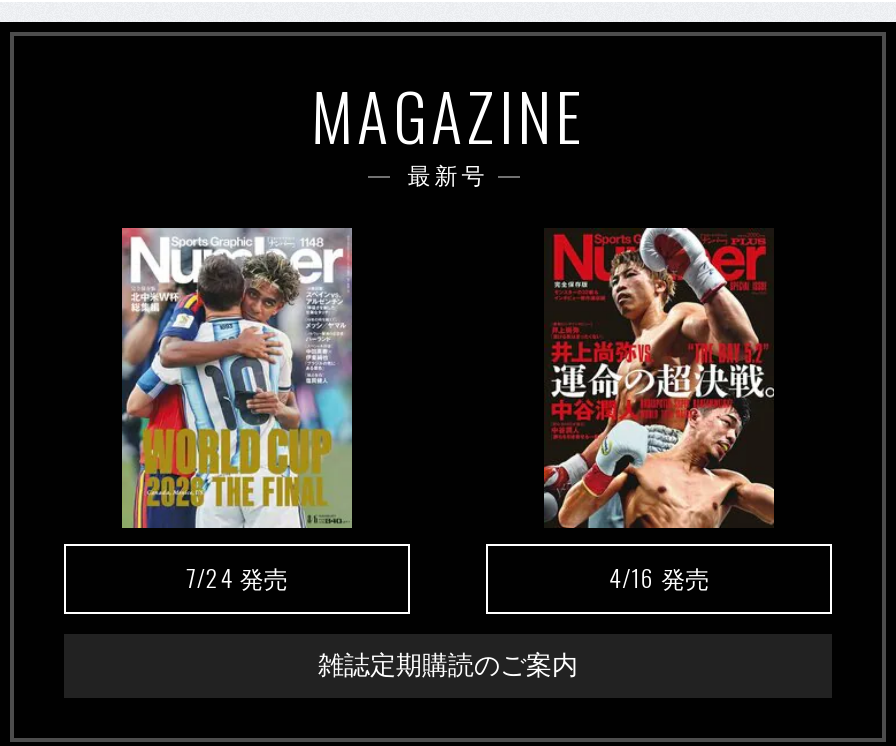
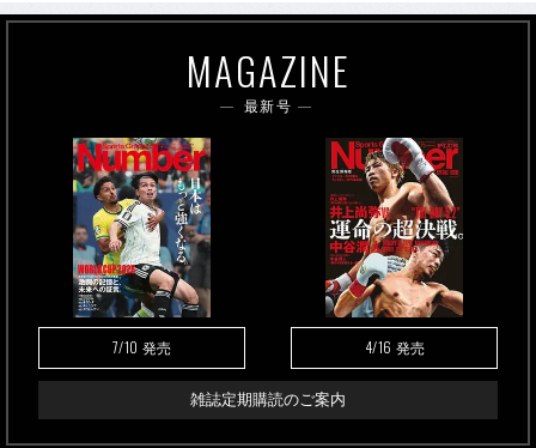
- [image]
- 7/24発売
+ [image]
+ 7/10発売
